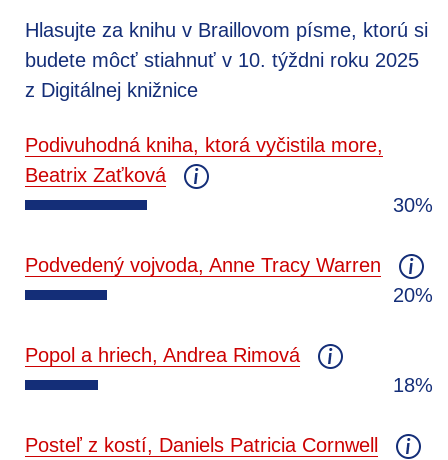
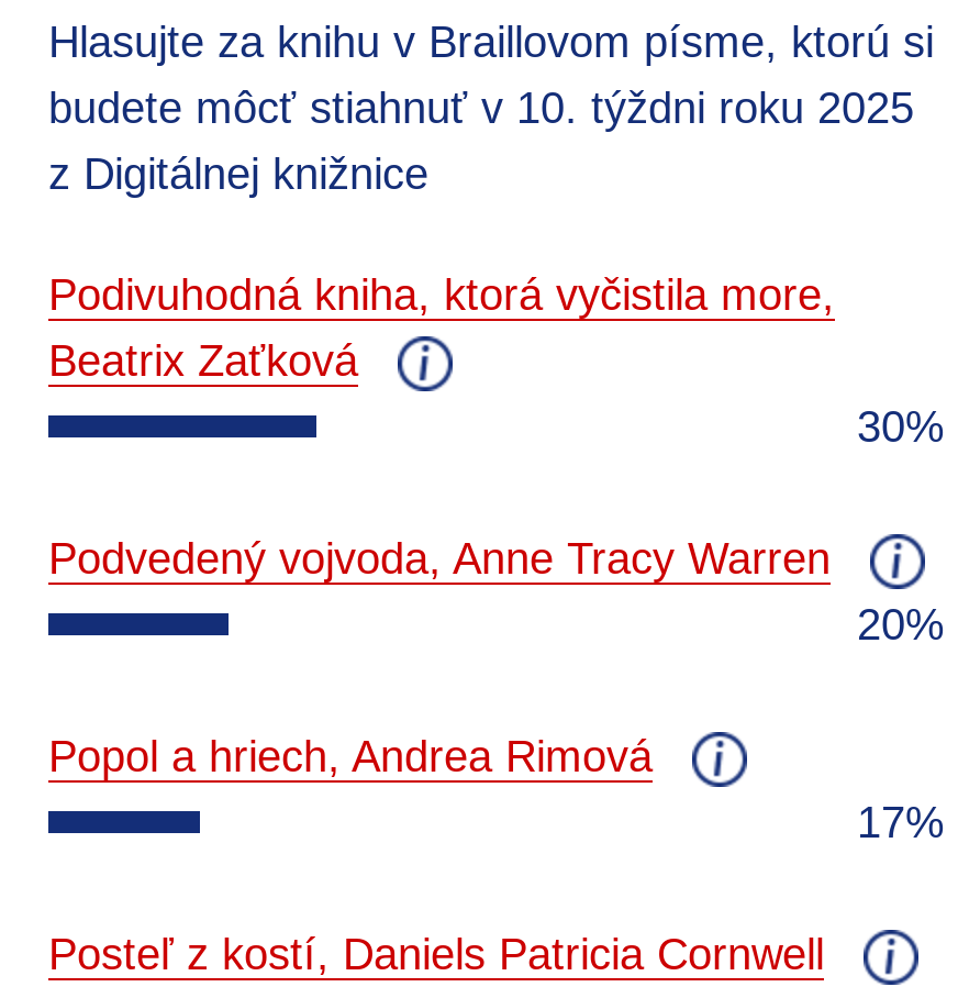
- 18%
+ 17%
